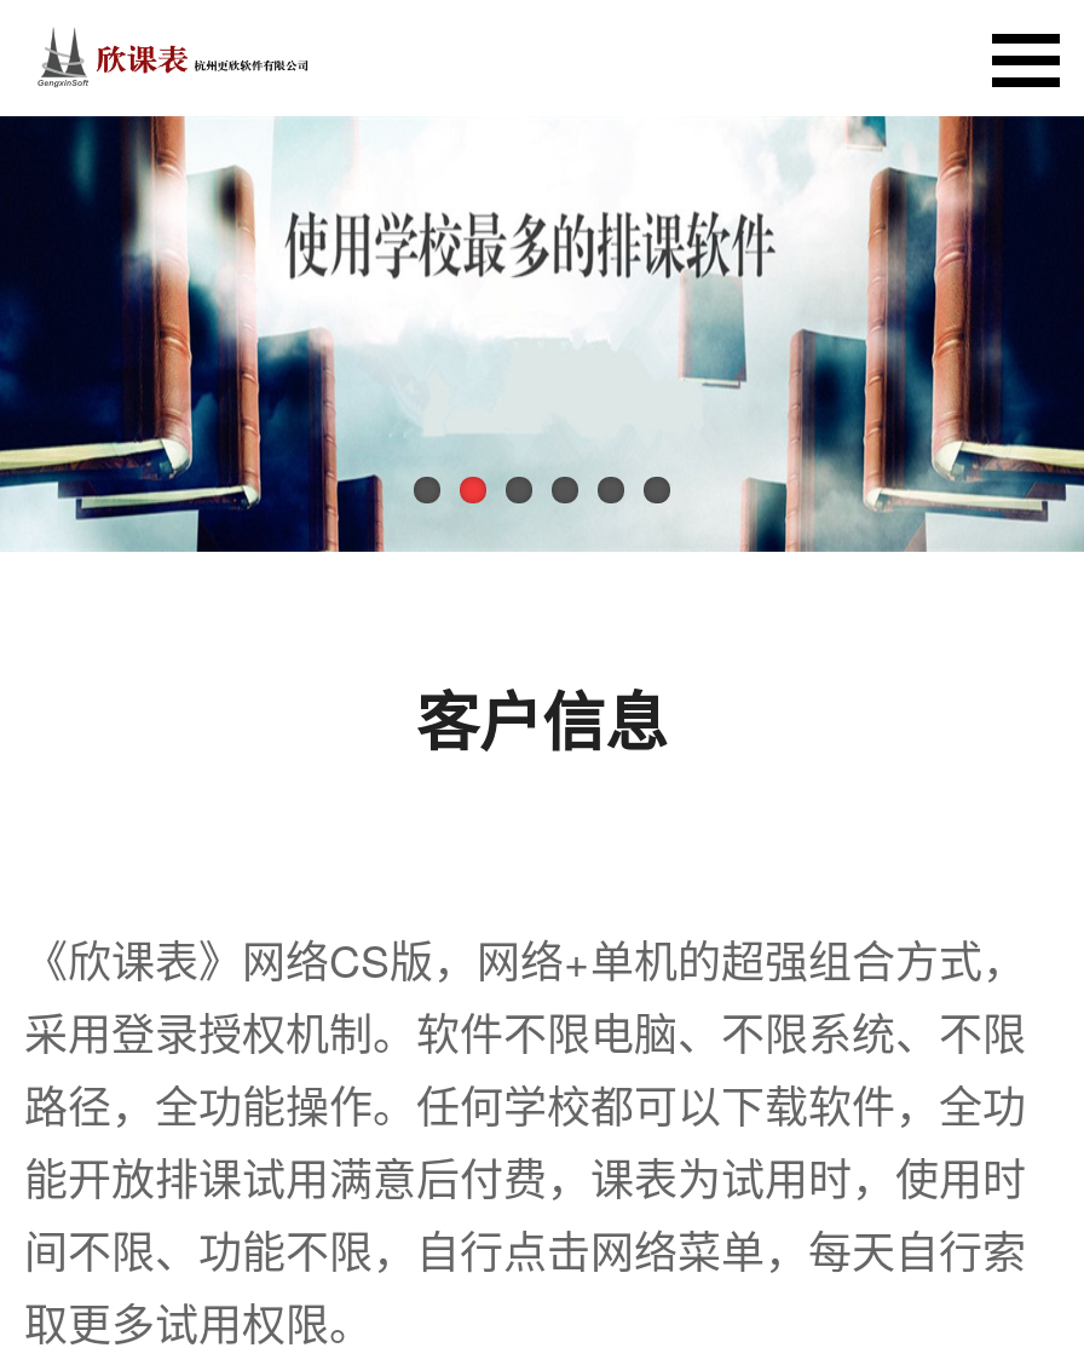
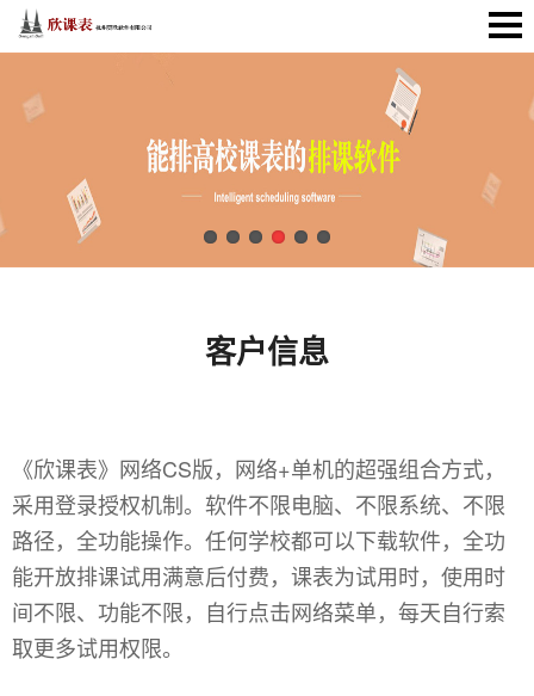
- [image]
+ [image]
